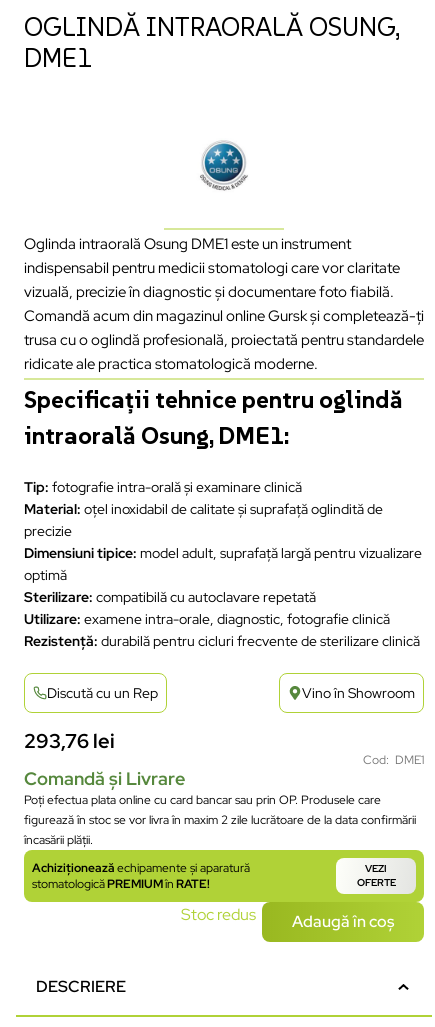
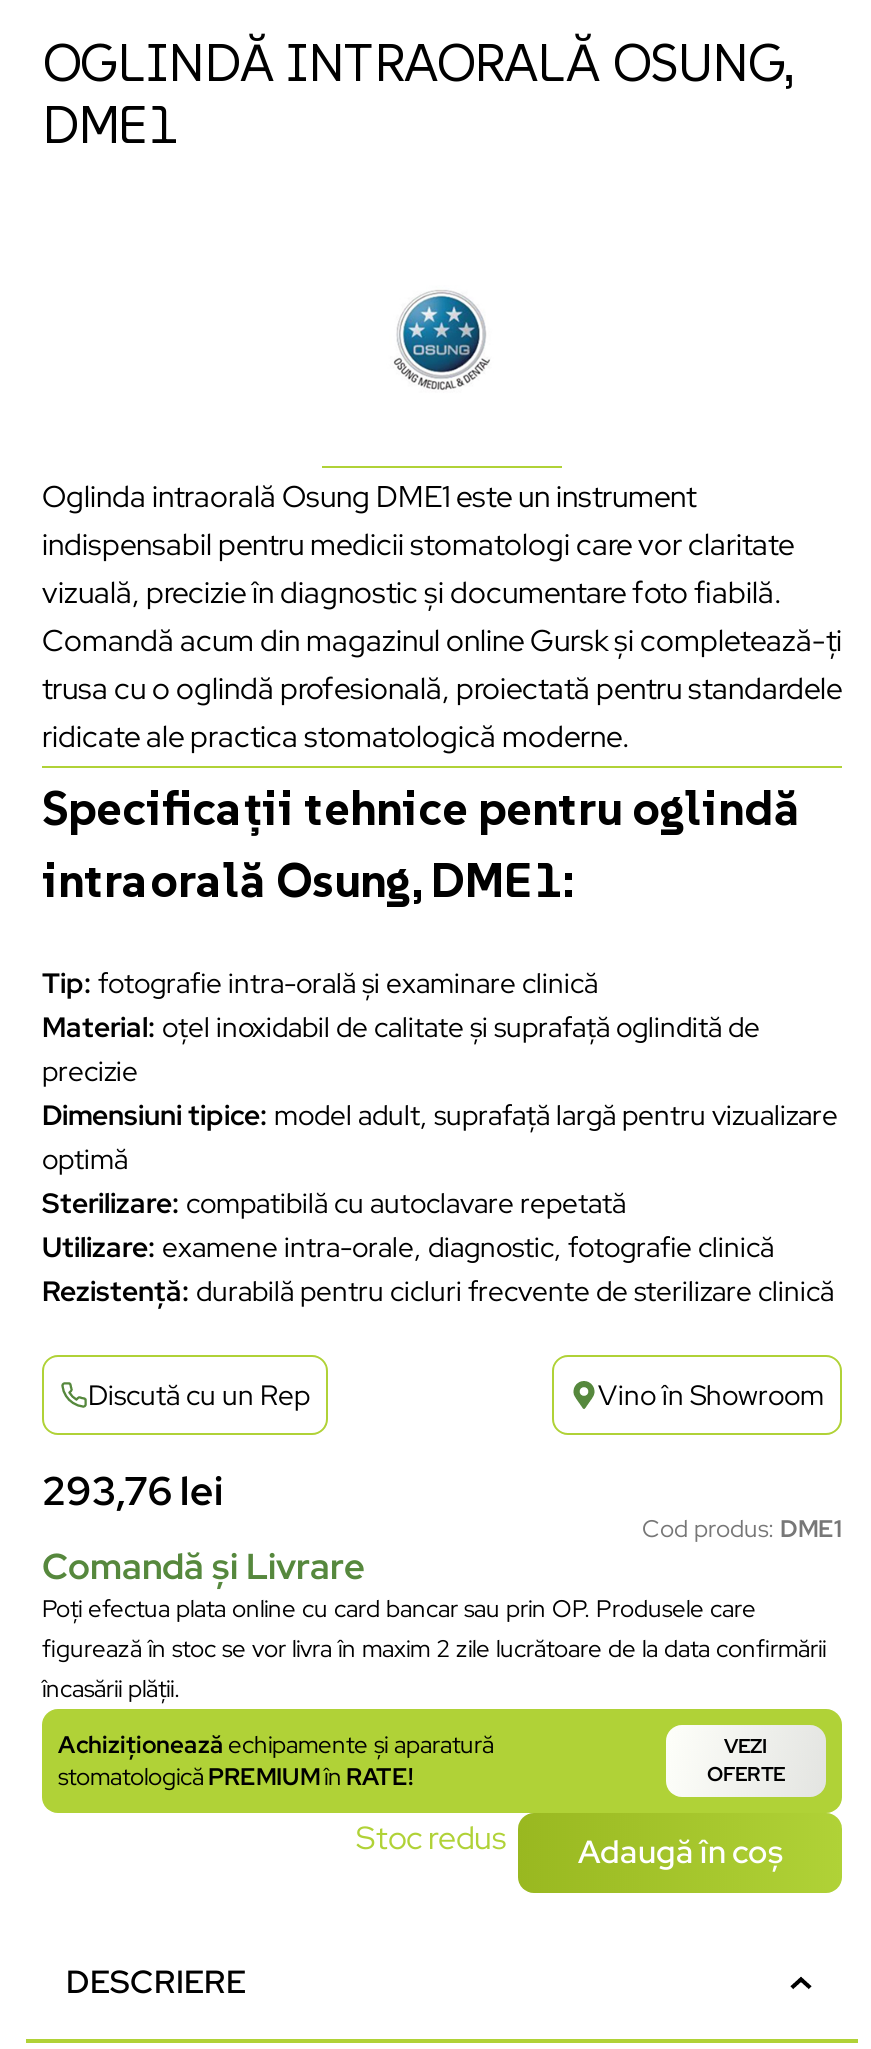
- Cod: DME1
+ Cod produs: DME1
